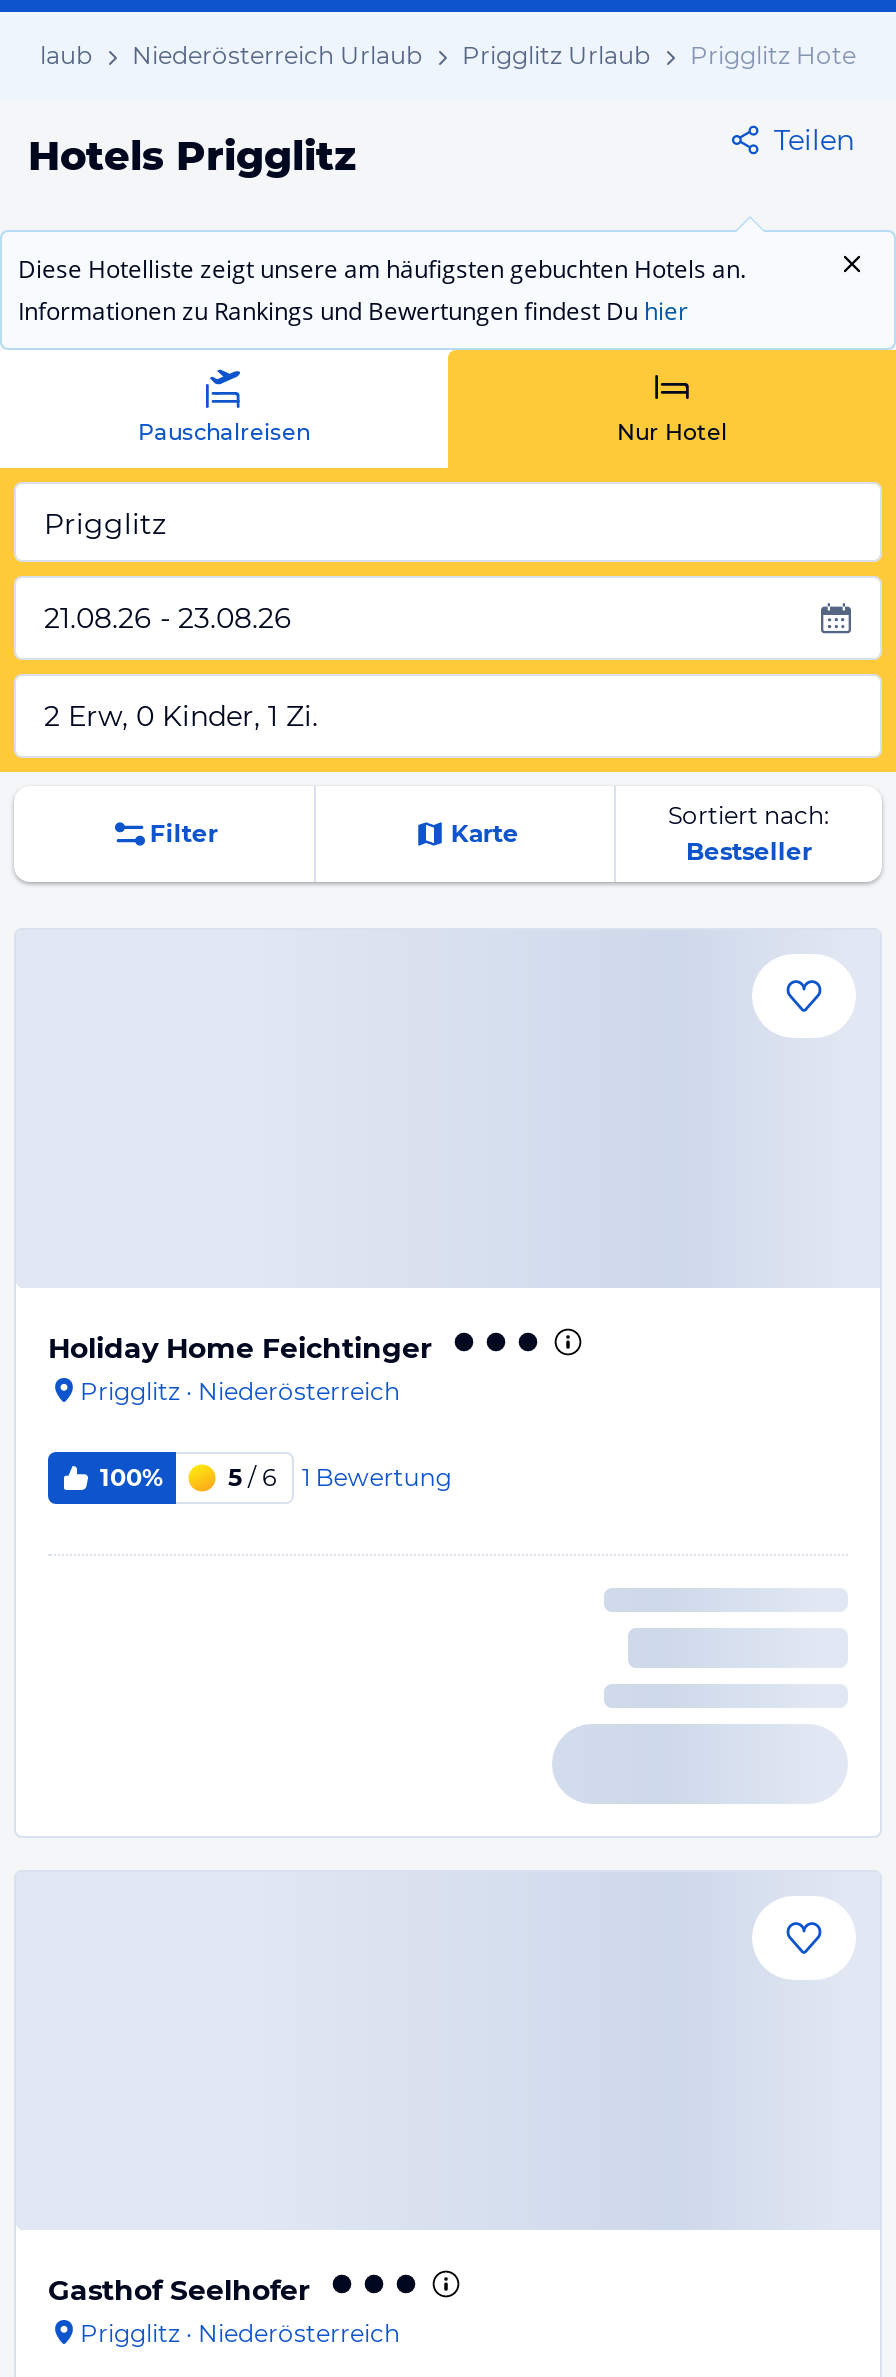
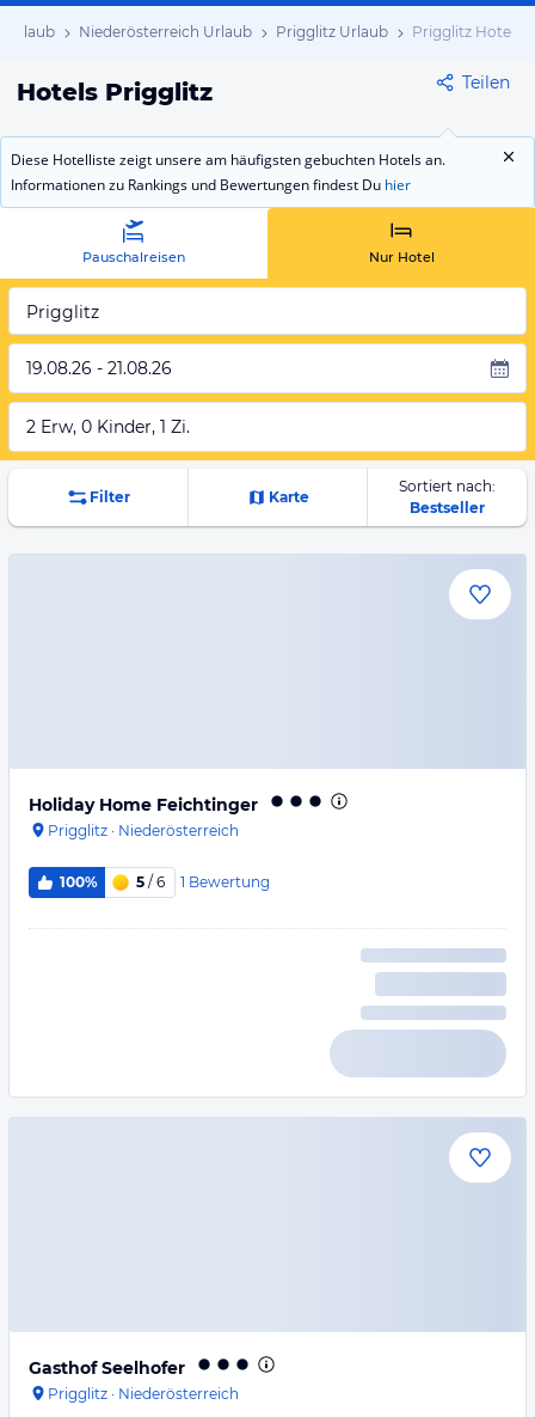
- 21.08.26 - 23.08.26
+ 19.08.26 - 21.08.26
